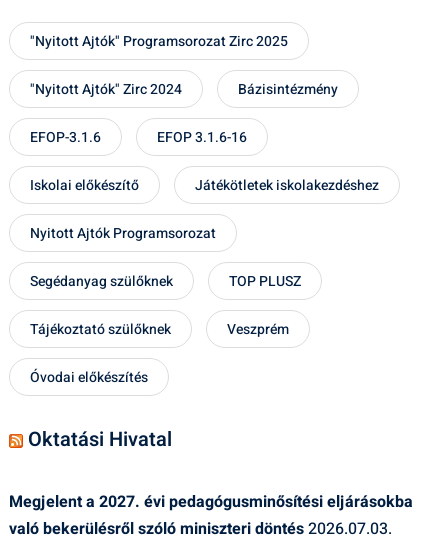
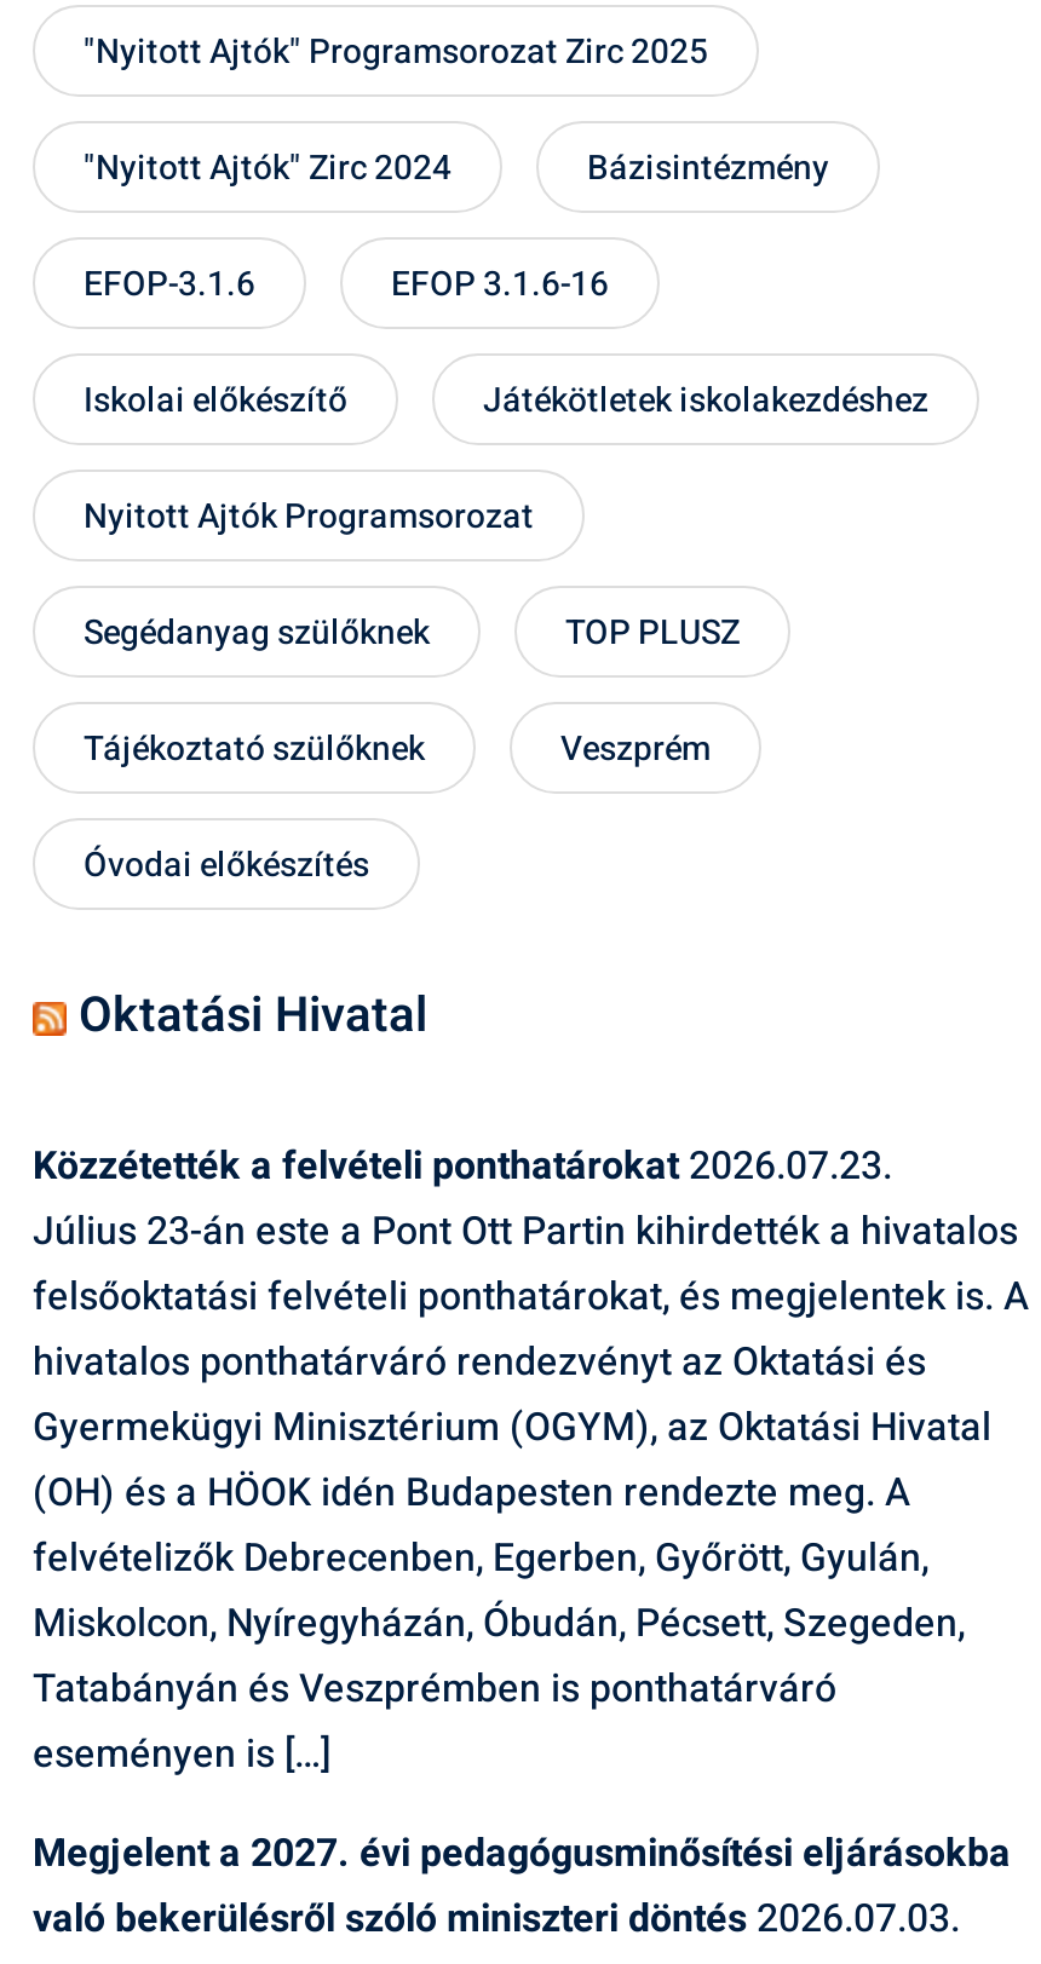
+ Közzétették a felvételi ponthatárokat 2026.07.23.
+ Július 23-án este a Pont Ott Partin kihirdették a hivatalos
+ felsőoktatási felvételi ponthatárokat, és megjelentek is. A
+ hivatalos ponthatárváró rendezvényt az Oktatási és
+ Gyermekügyi Minisztérium (OGYM), az Oktatási Hivatal
+ (OH) és a HÖOK idén Budapesten rendezte meg. A
+ felvételizők Debrecenben, Egerben, Győrött, Gyulán,
+ Miskolcon, Nyíregyházán, Óbudán, Pécsett, Szegeden,
+ Tatabányán és Veszprémben is ponthatárváró
+ eseményen is […]
